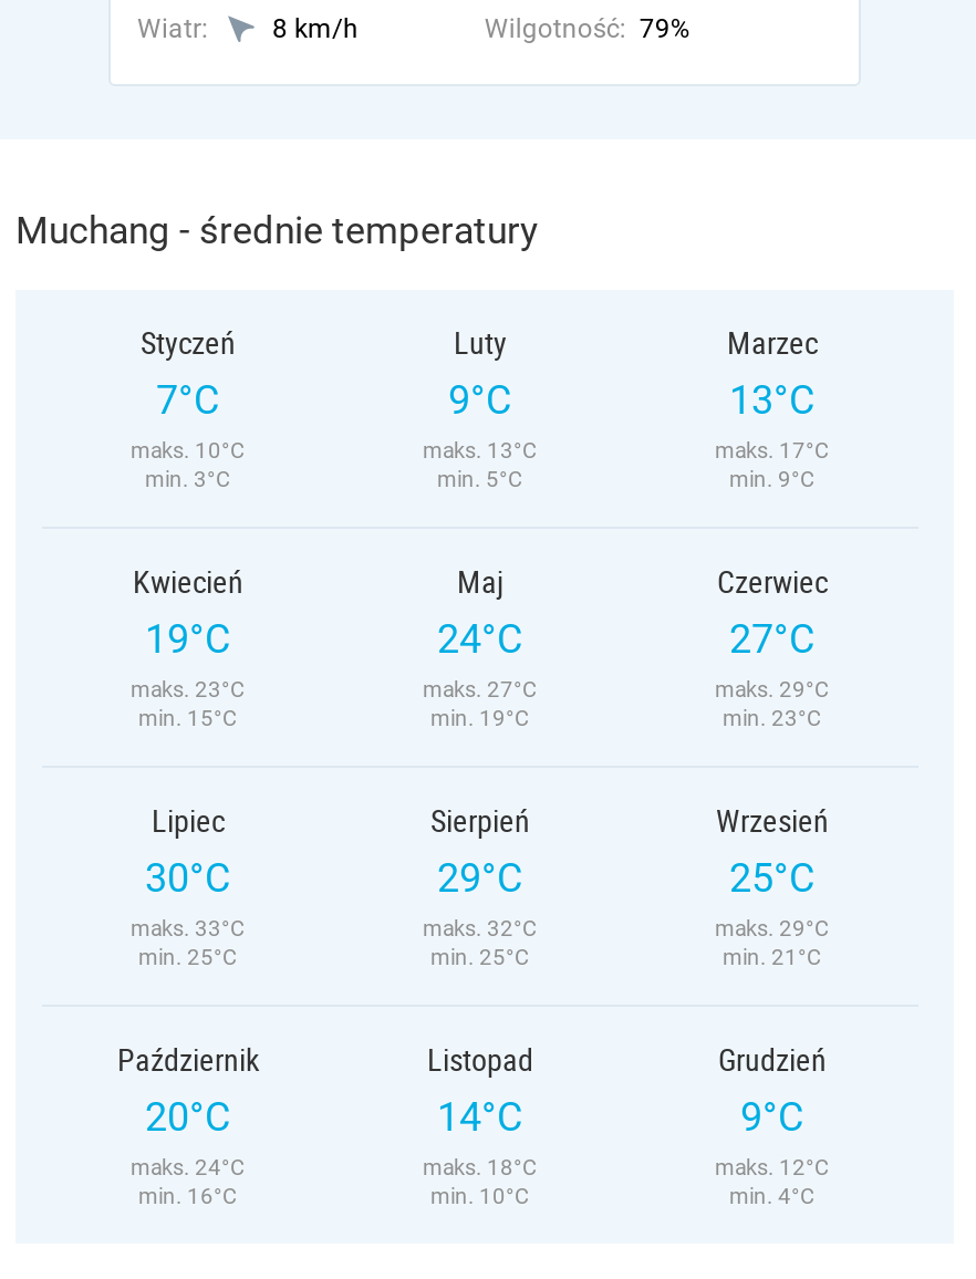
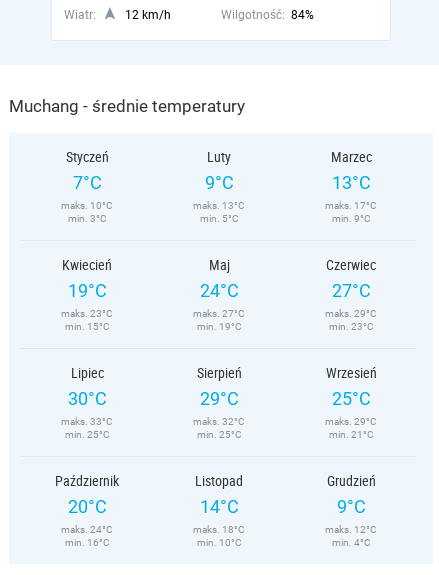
- 8 km/h
+ 12 km/h

- Wilgotność: 79%
+ Wilgotność: 84%
